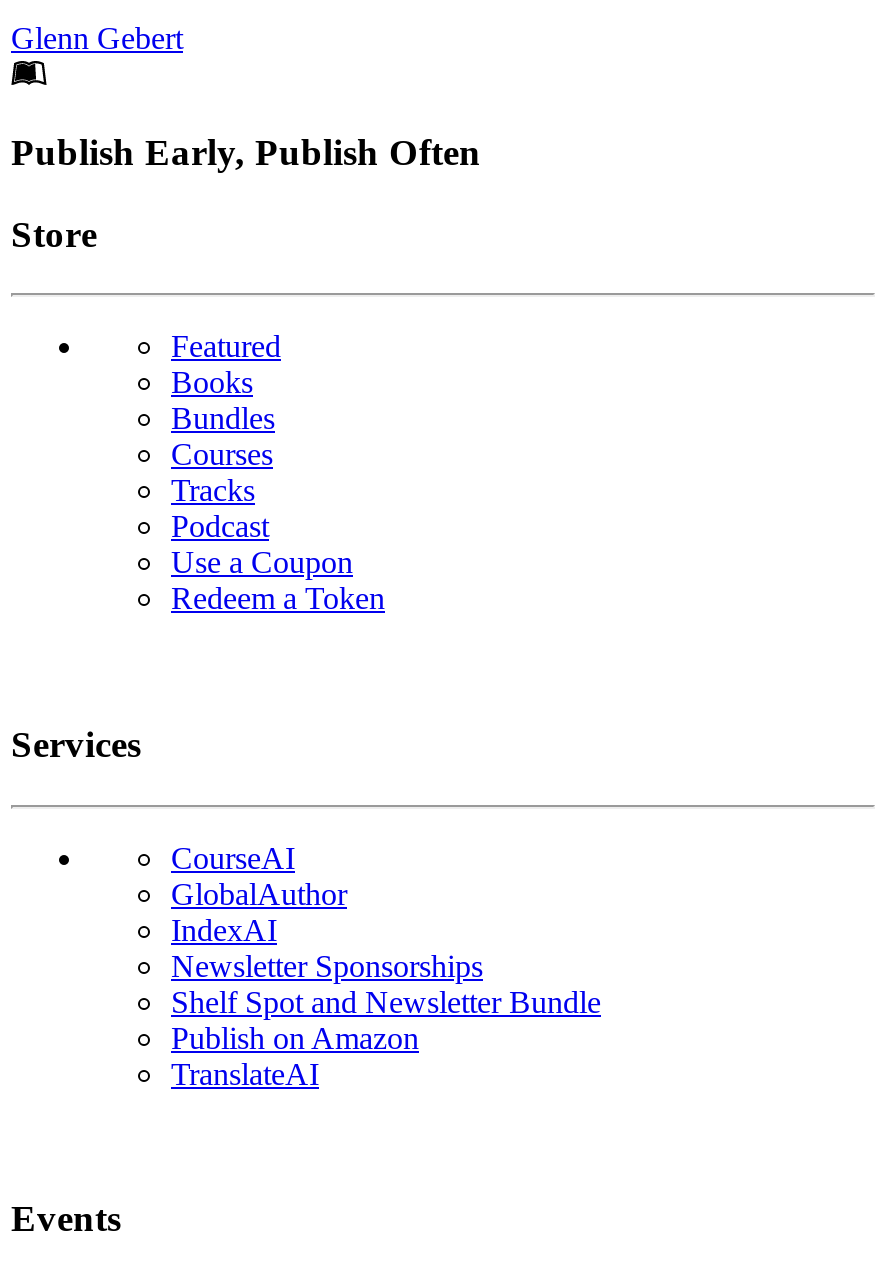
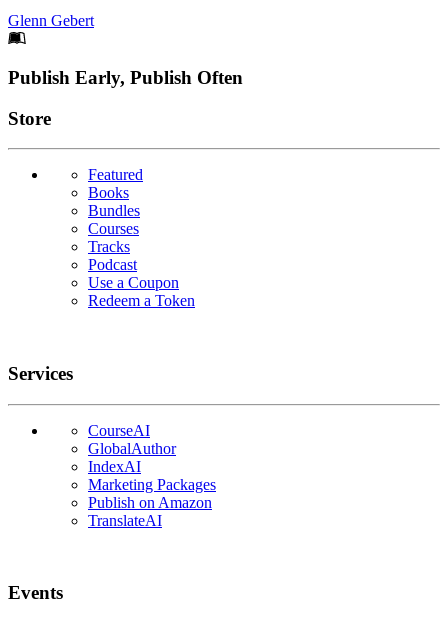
- Newsletter Sponsorships
- Shelf Spot and Newsletter Bundle
+ Marketing Packages
